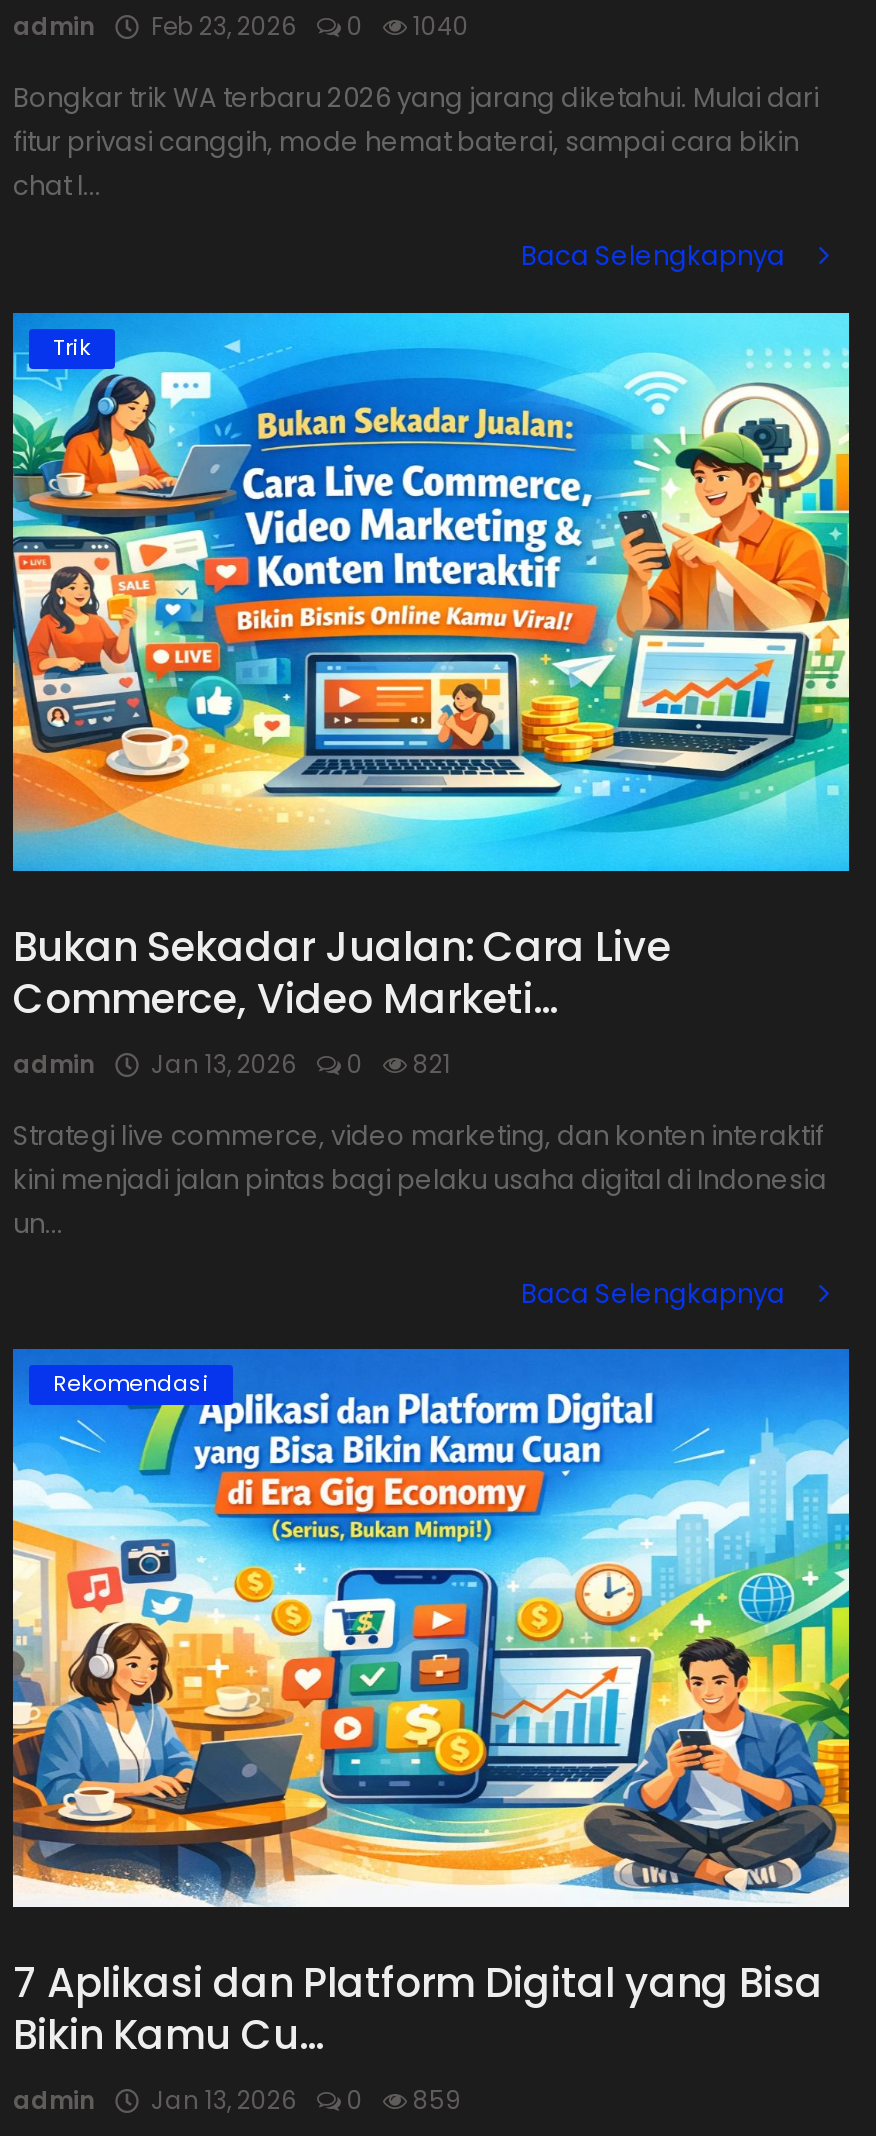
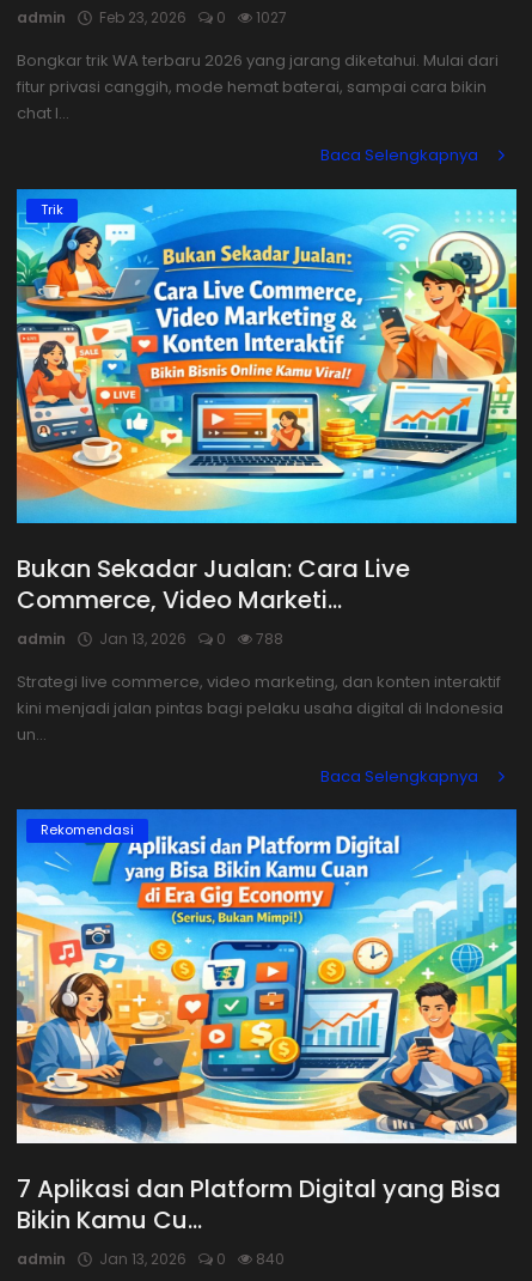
- admin Feb 23, 2026 0 1040
+ admin Feb 23, 2026 0 1027

- admin Jan 13, 2026 0 821
+ admin Jan 13, 2026 0 788

- admin Jan 13, 2026 0 859
+ admin Jan 13, 2026 0 840
